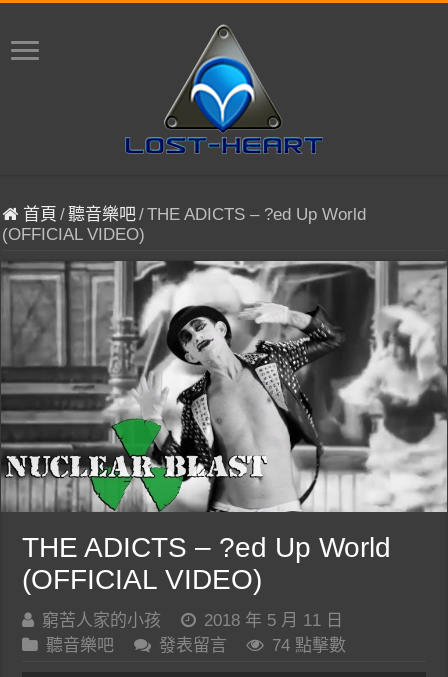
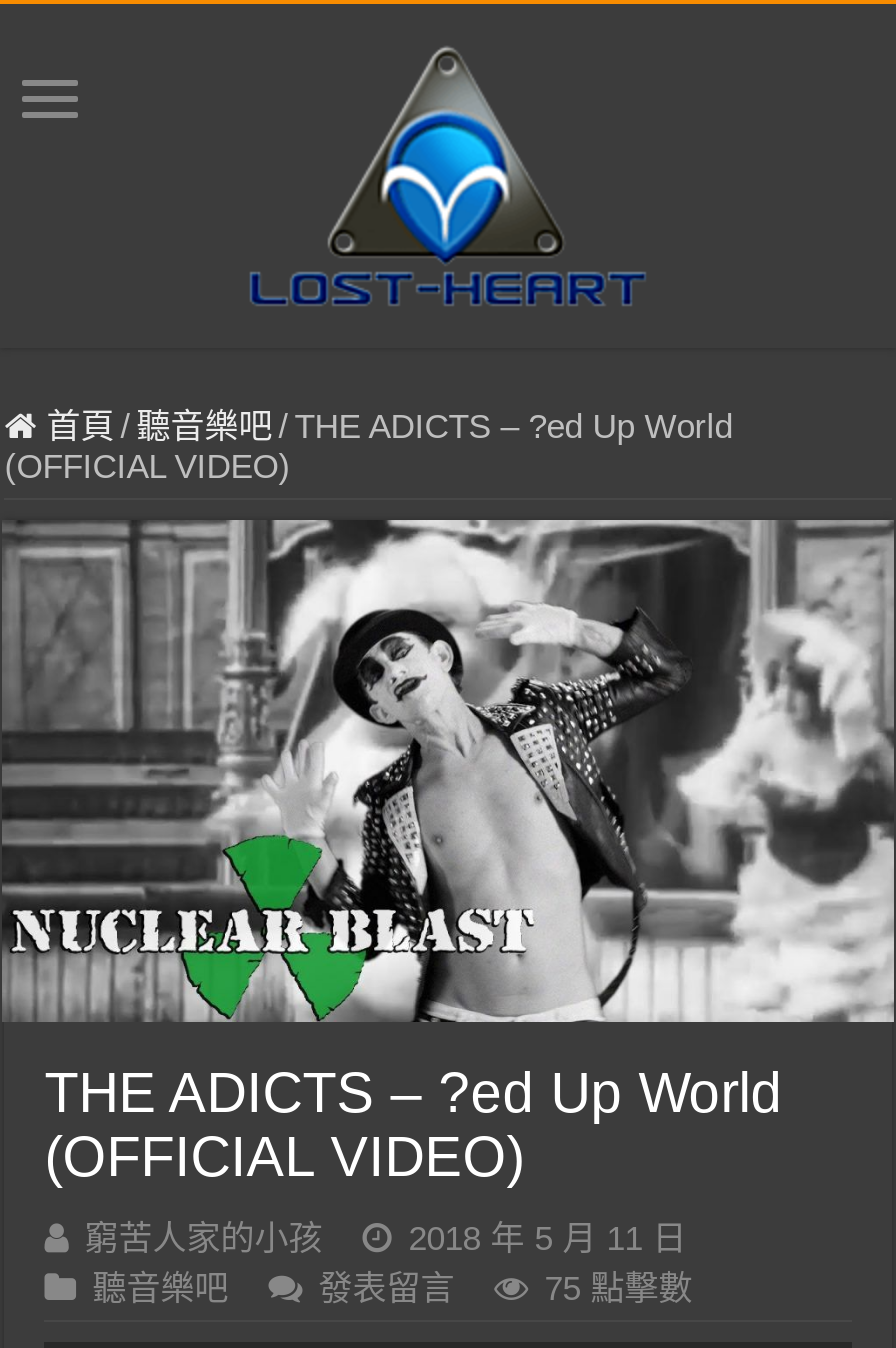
- 74 點擊數
+ 75 點擊數
